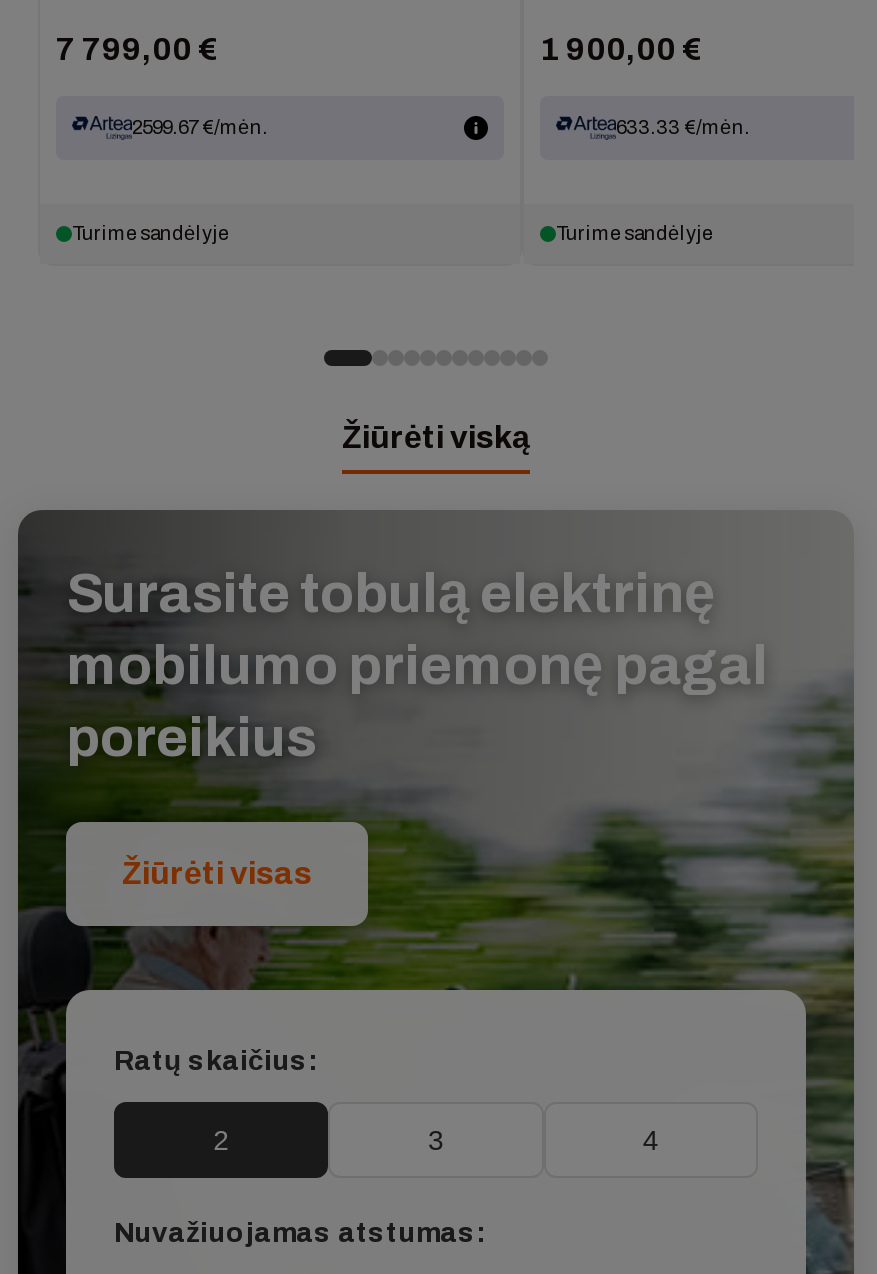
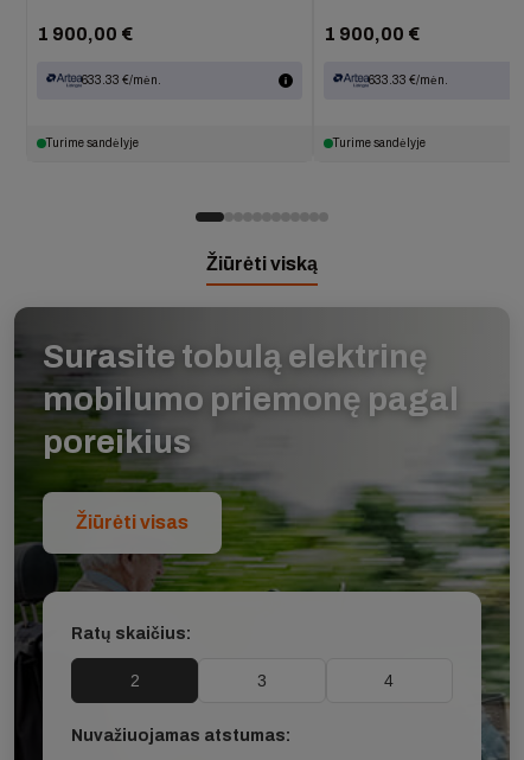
- 7 799,00 €
+ 1 900,00 €

- 2599.67 €/mėn.
+ 633.33 €/mėn.
